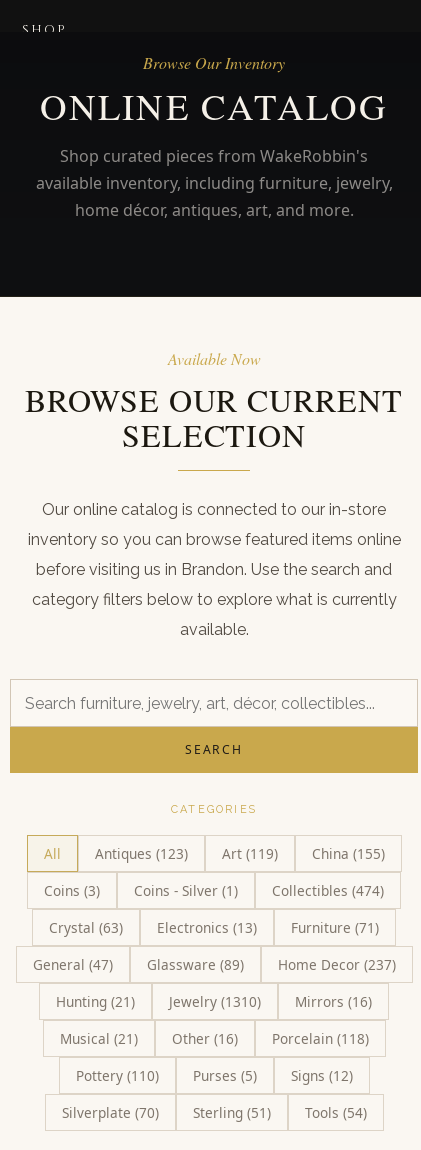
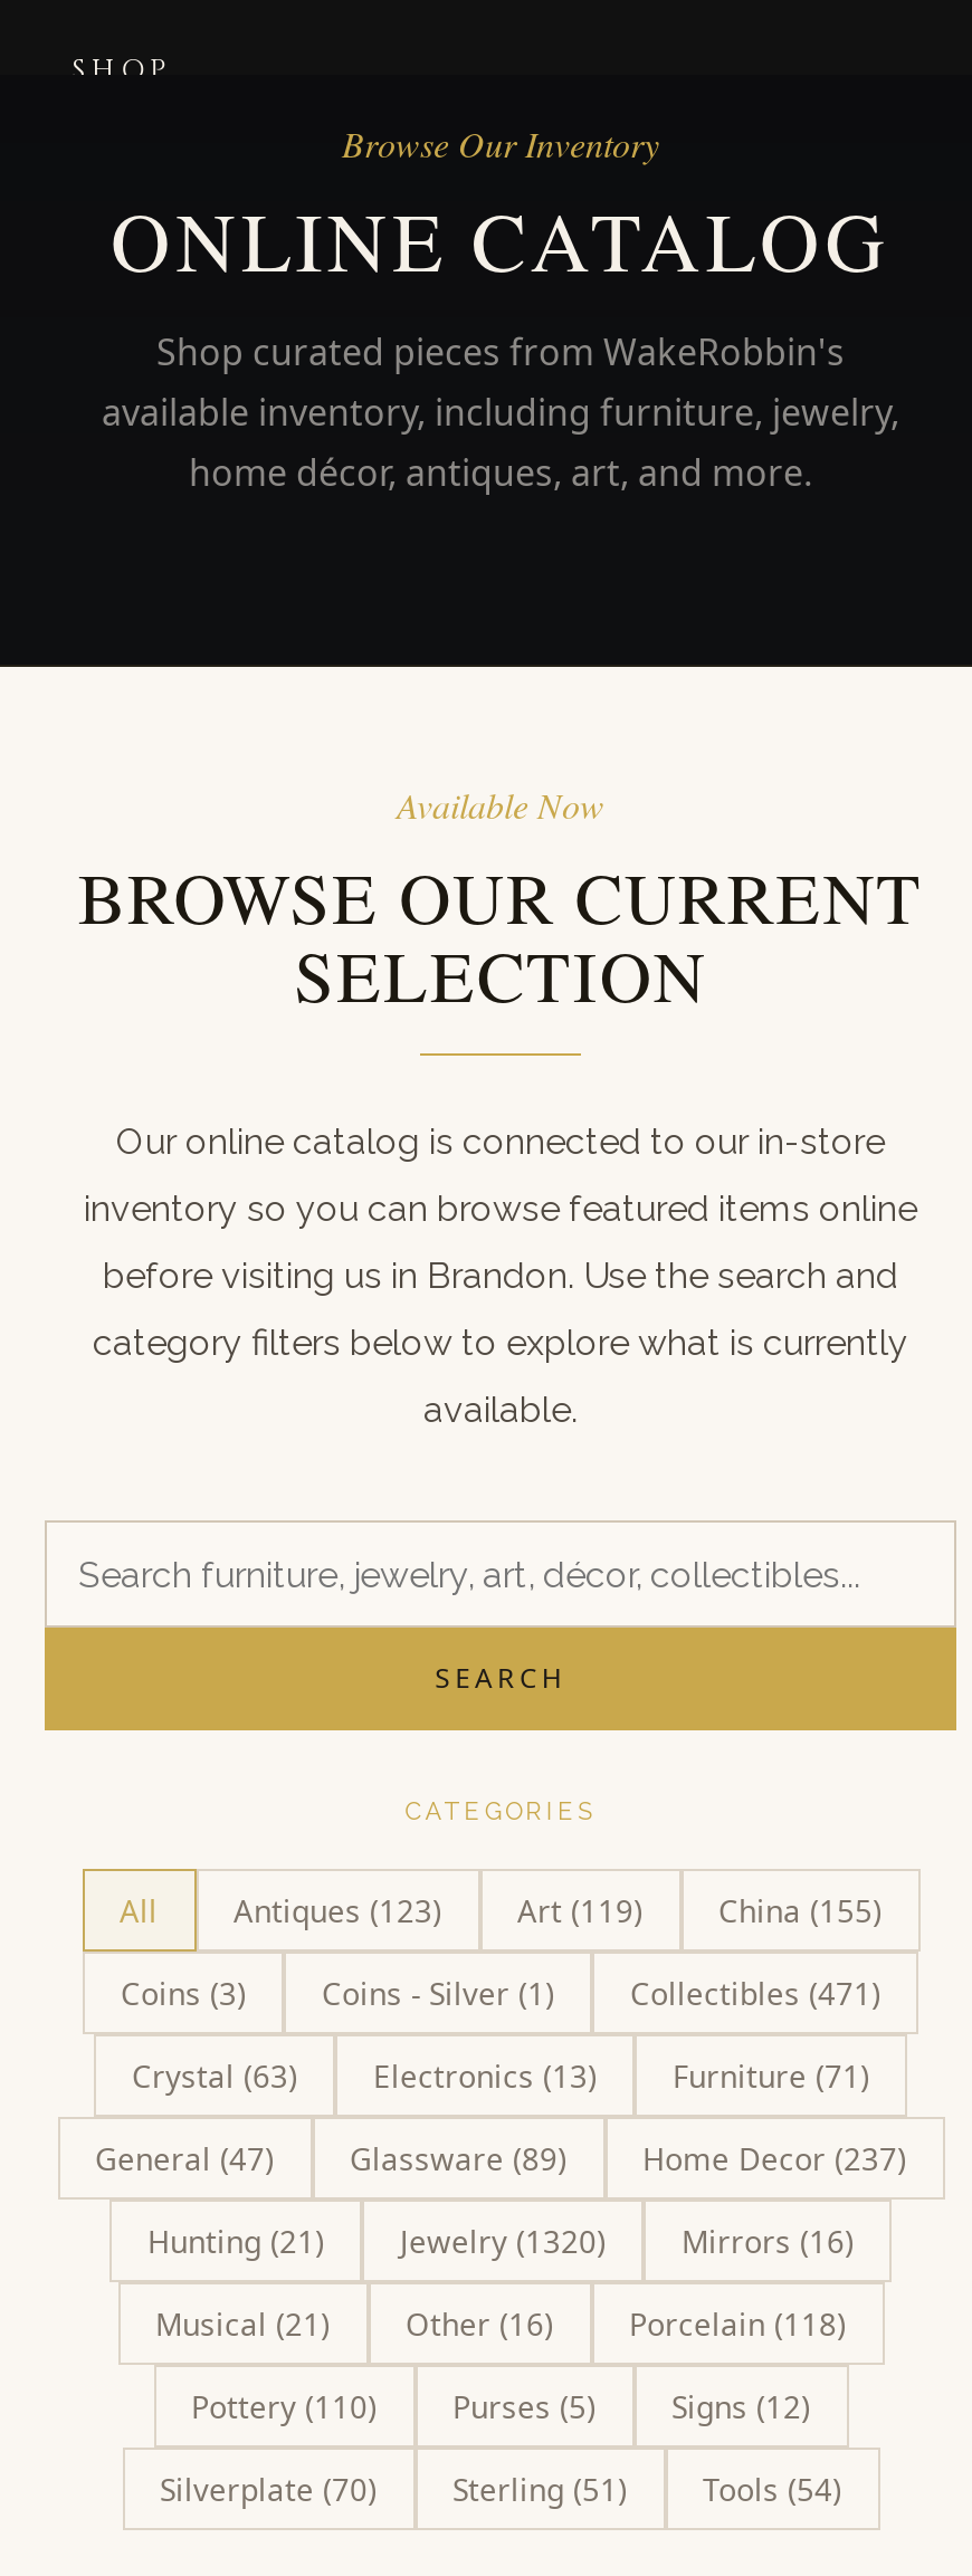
- Collectibles (474)
+ Collectibles (471)

- Hunting (21) Jewelry (1310) Mirrors (16)
+ Hunting (21) Jewelry (1320) Mirrors (16)
